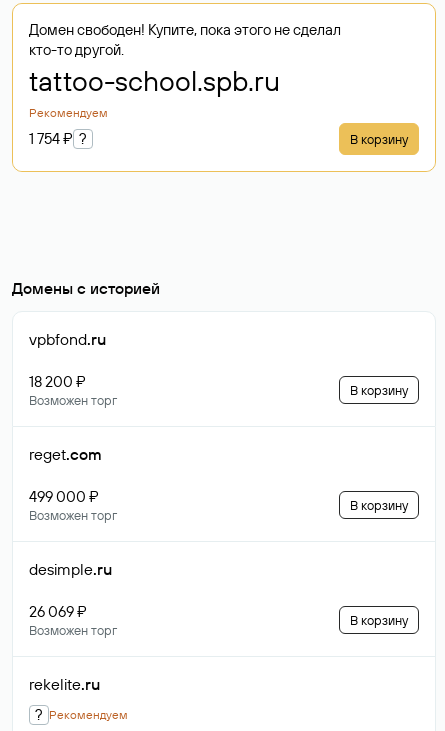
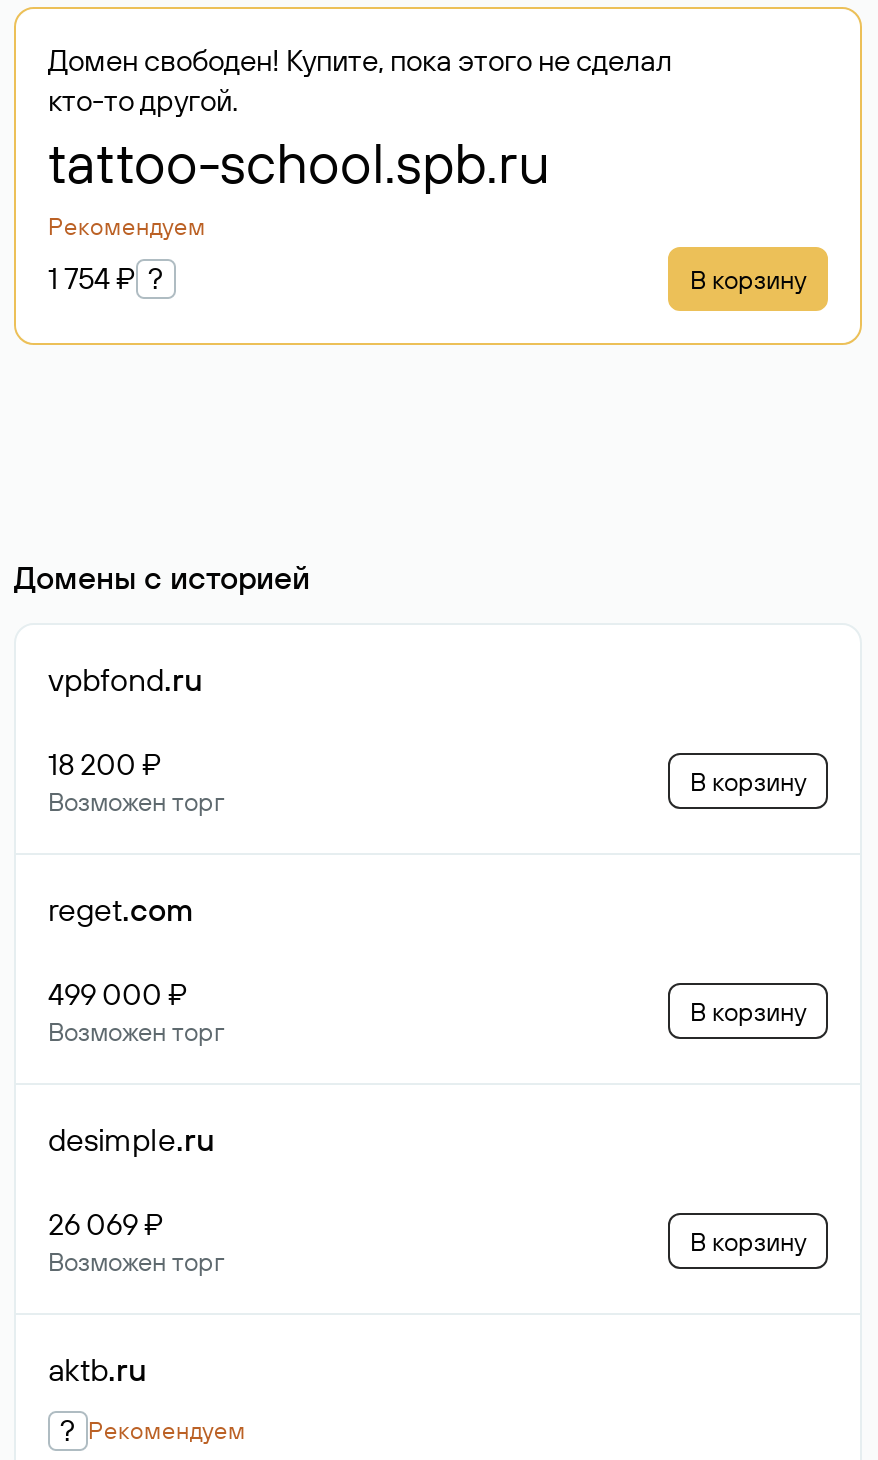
- rekelite.ru
+ aktb.ru
